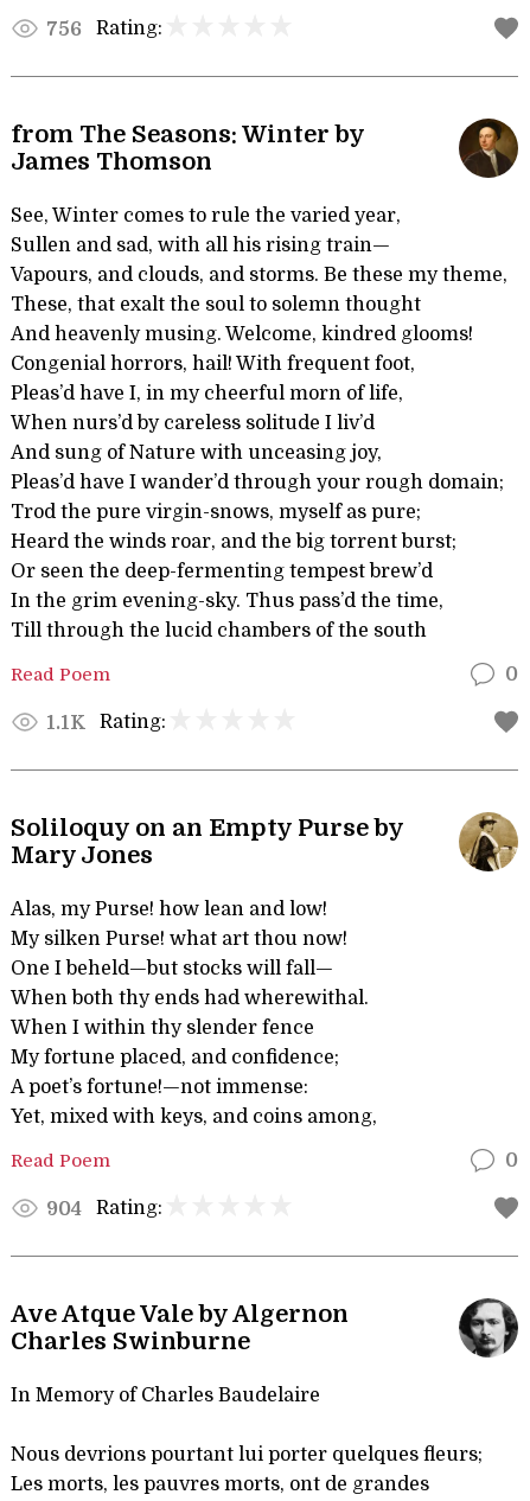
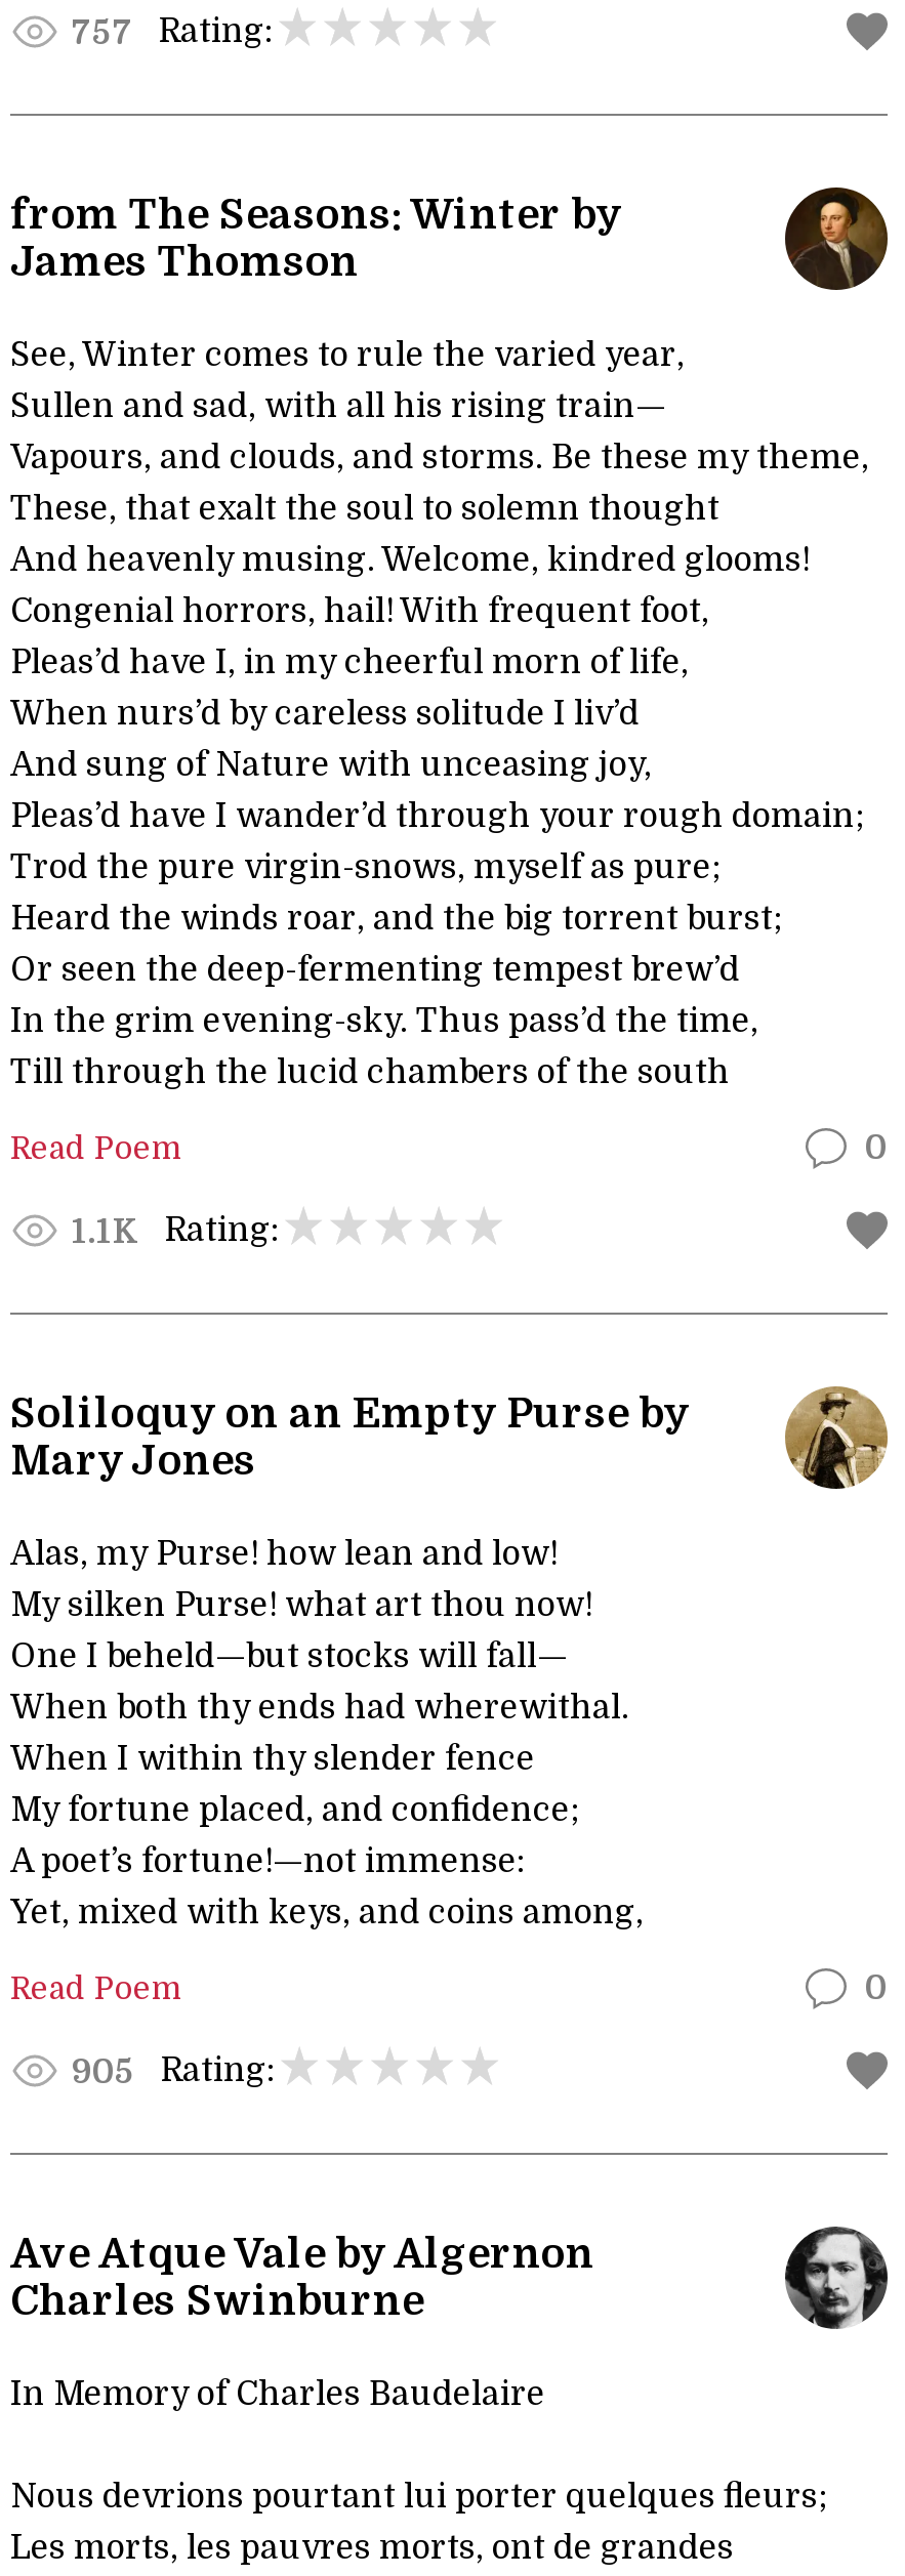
- 756 Rating:
+ 757 Rating:

- 904 Rating:
+ 905 Rating:
